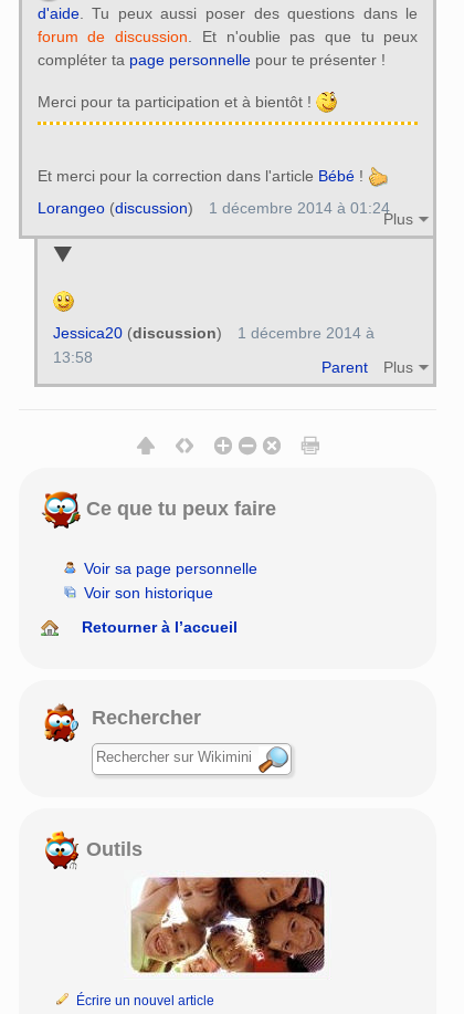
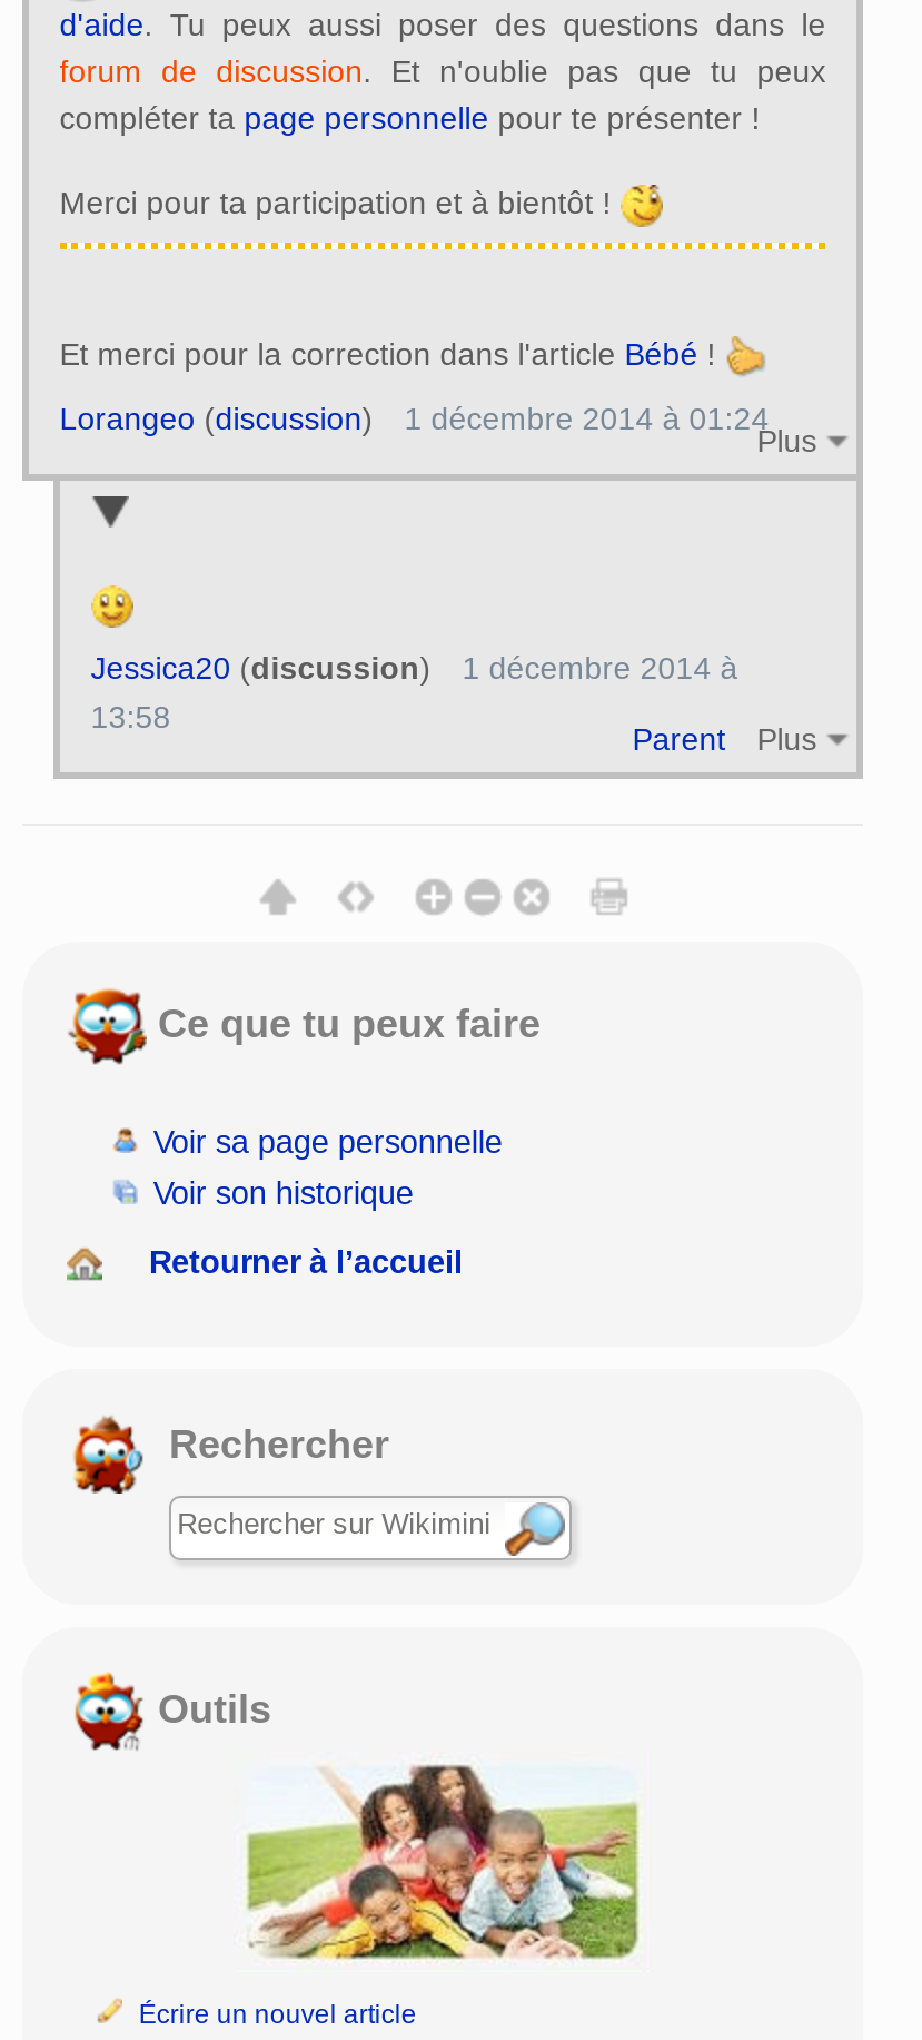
- [image]
+ [image]
